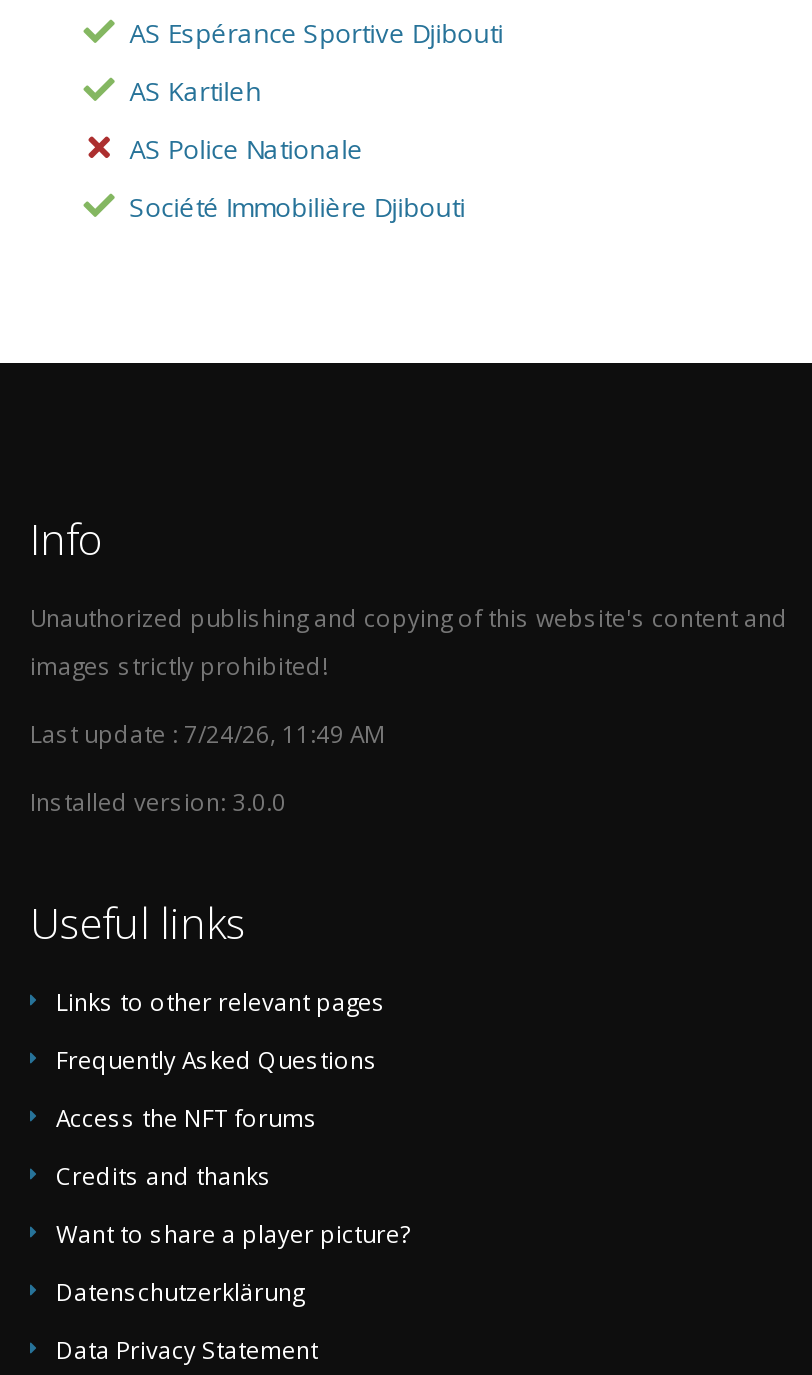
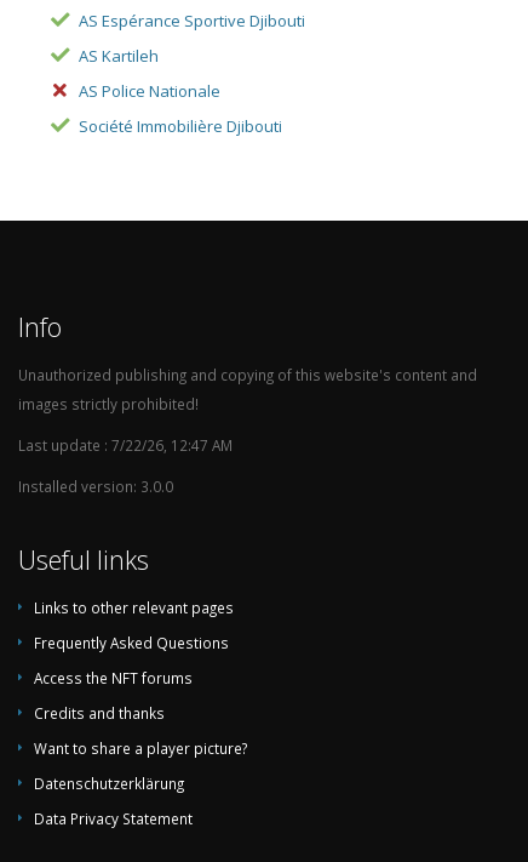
- Last update : 7/24/26, 11:49 AM
+ Last update : 7/22/26, 12:47 AM
